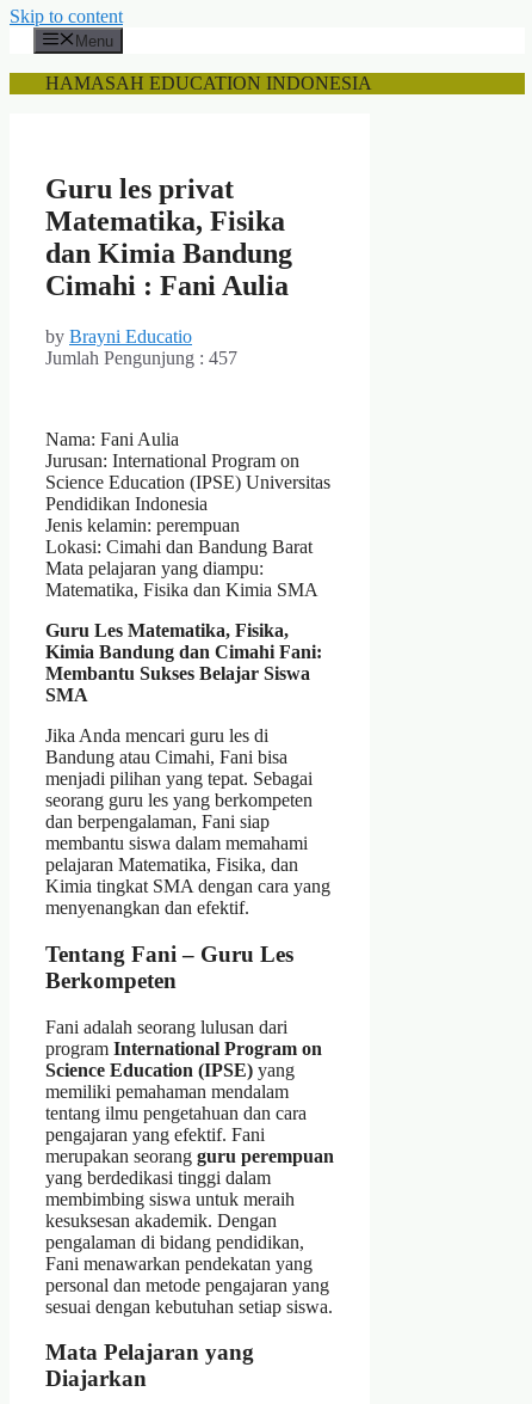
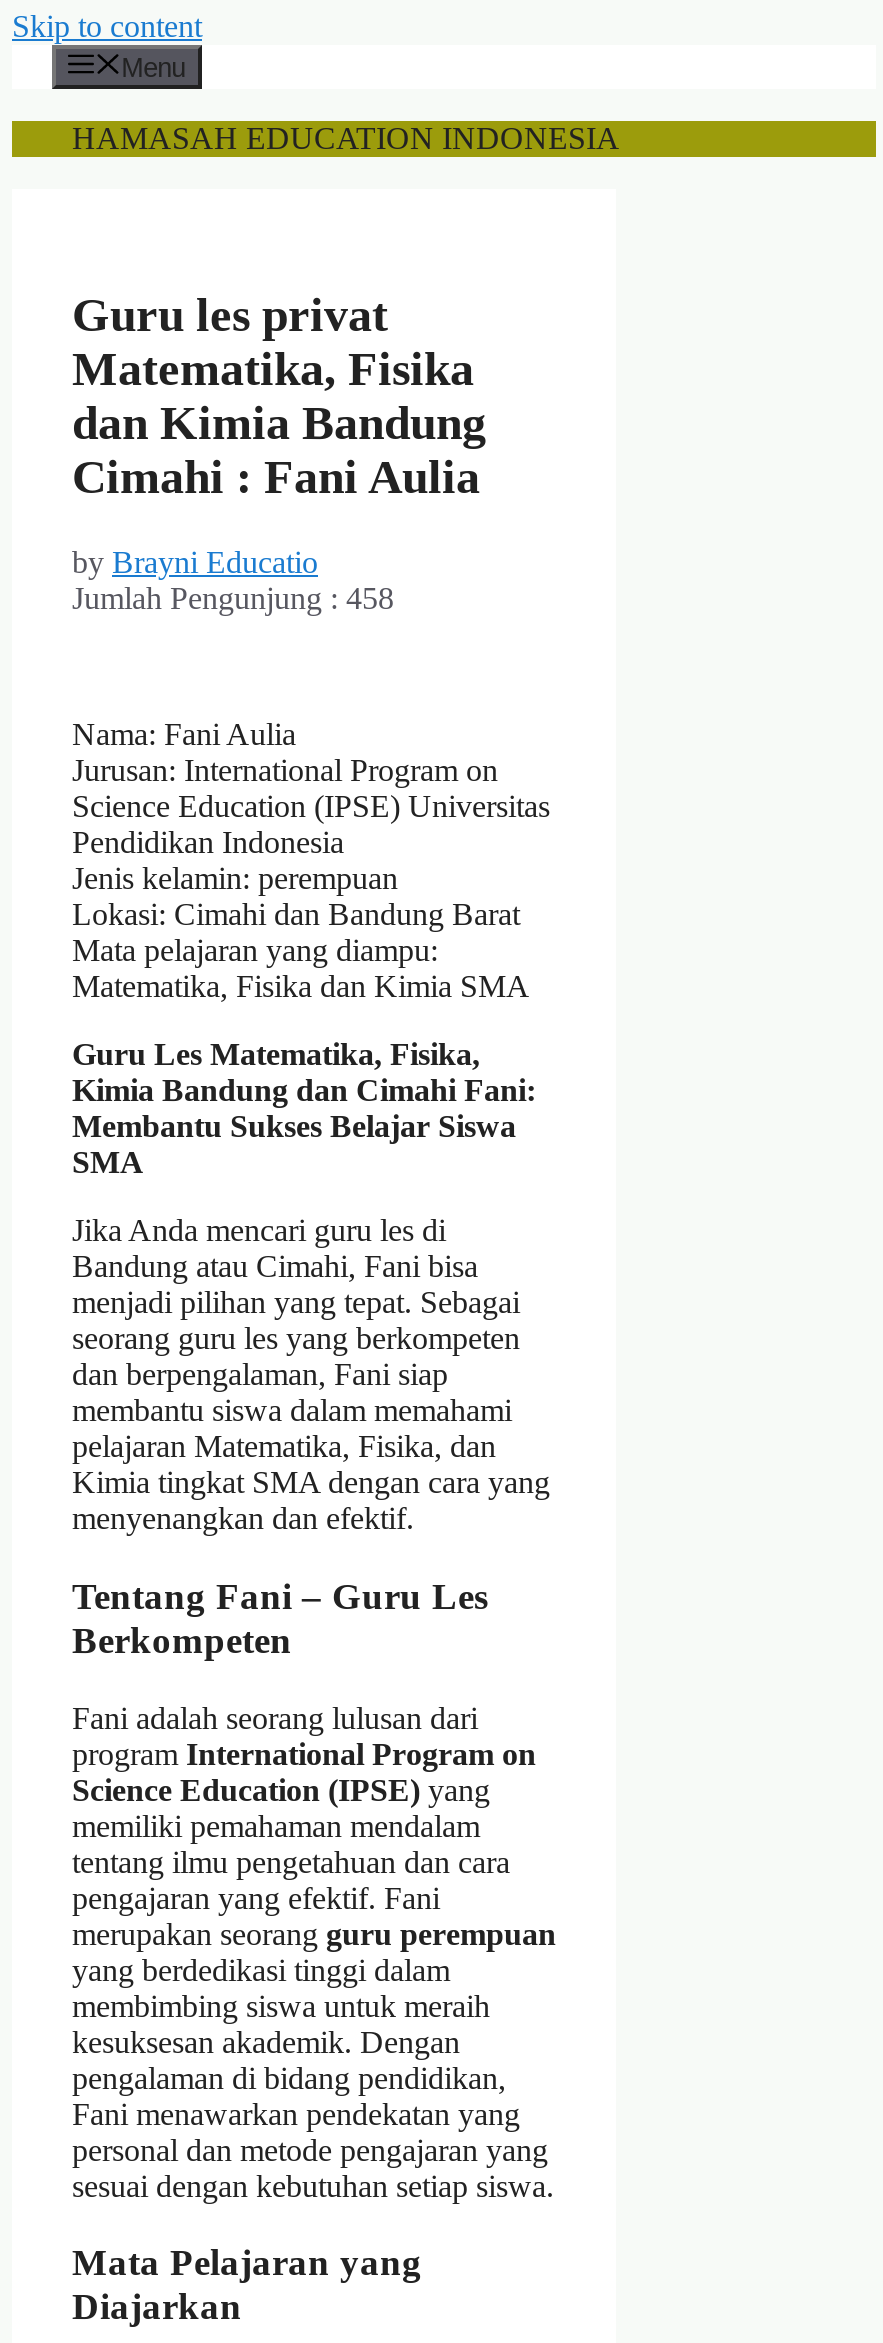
- Jumlah Pengunjung : 457
+ Jumlah Pengunjung : 458
